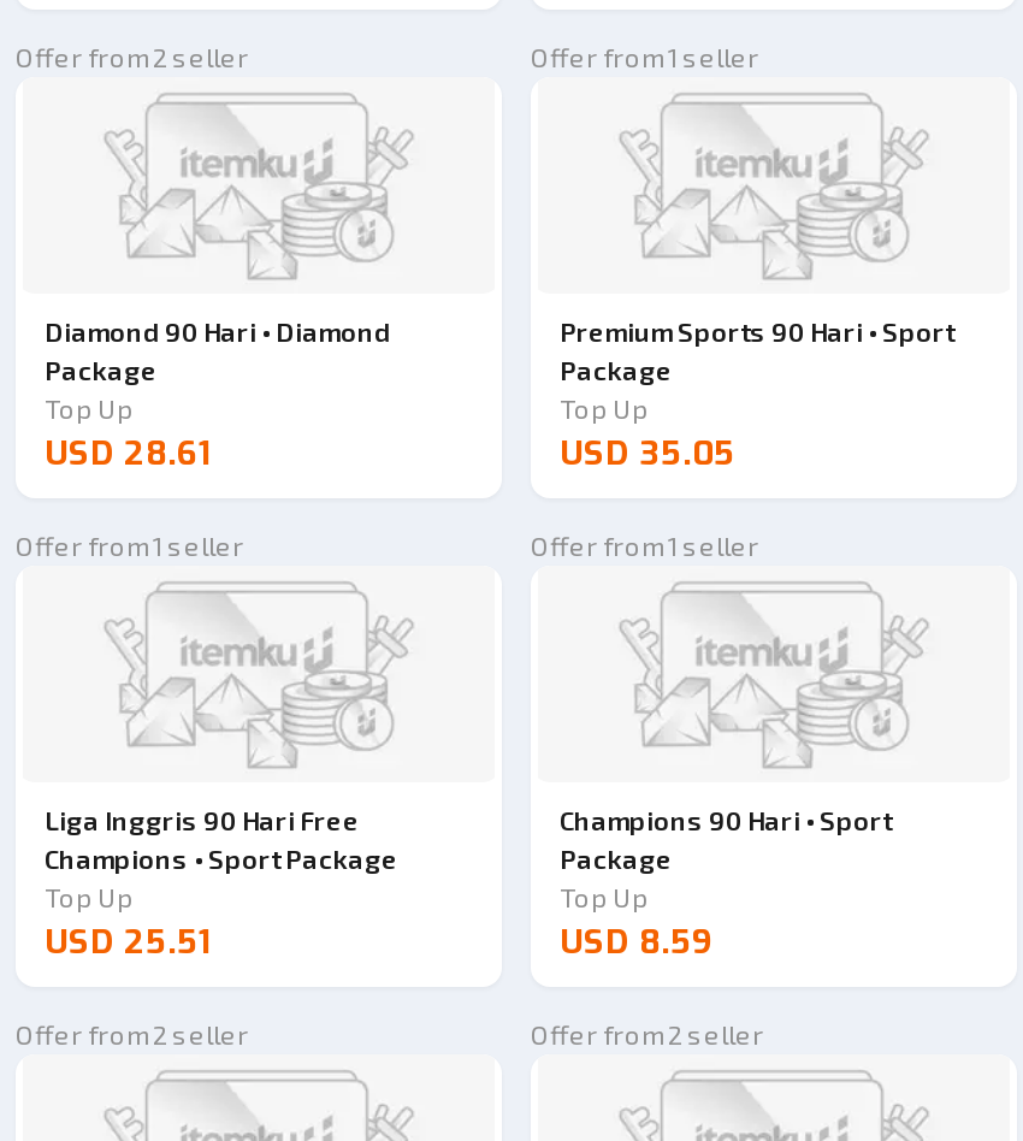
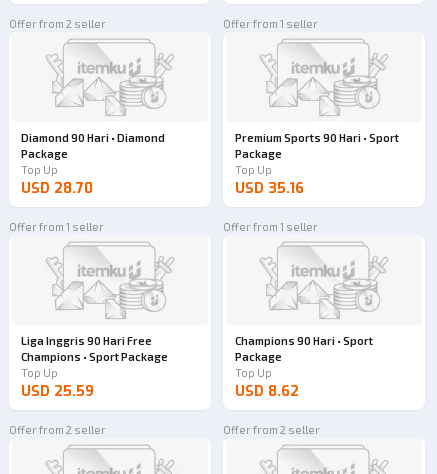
- USD 28.61
+ USD 28.70

- USD 35.05
+ USD 35.16

- USD 25.51
+ USD 25.59

- USD 8.59
+ USD 8.62
